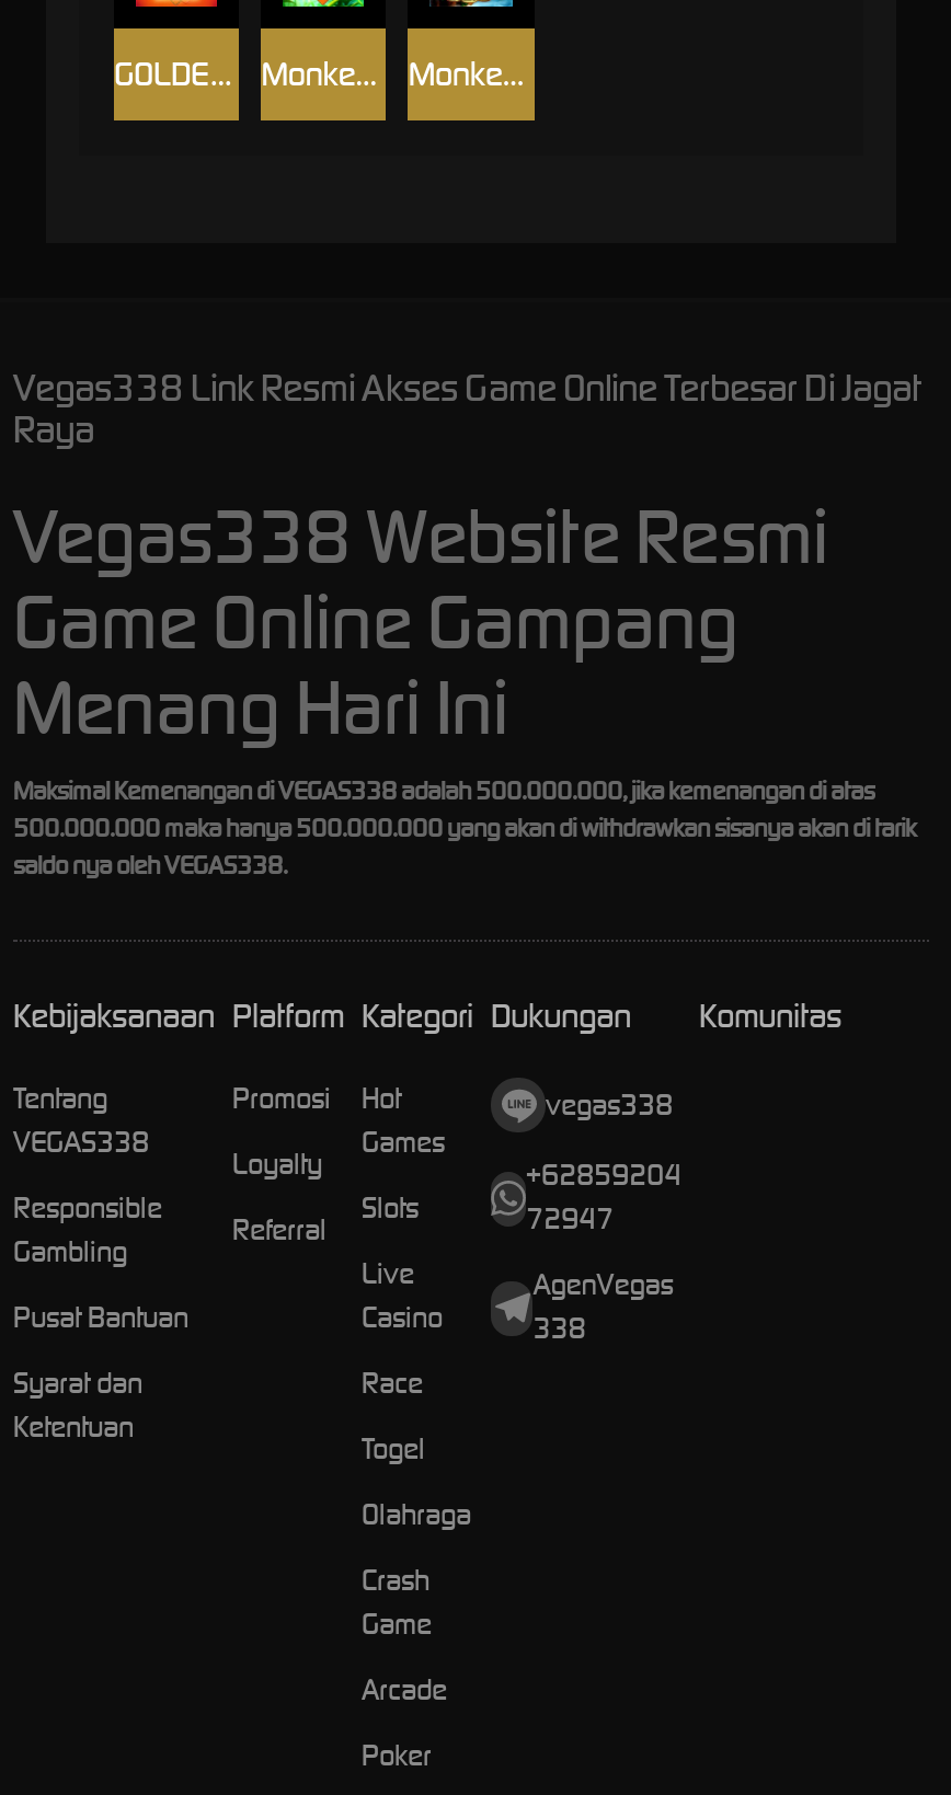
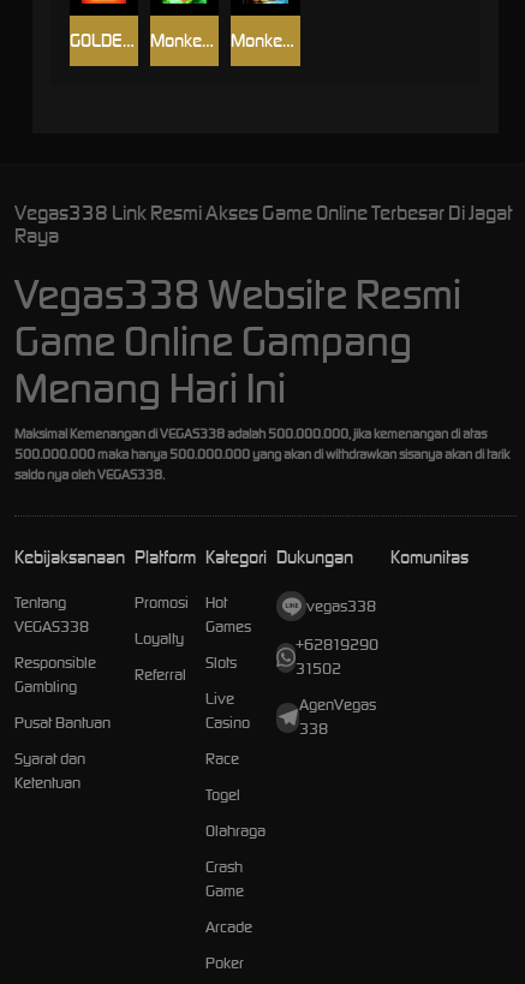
- +62859204
+ +62819290

- 72947
+ 31502
